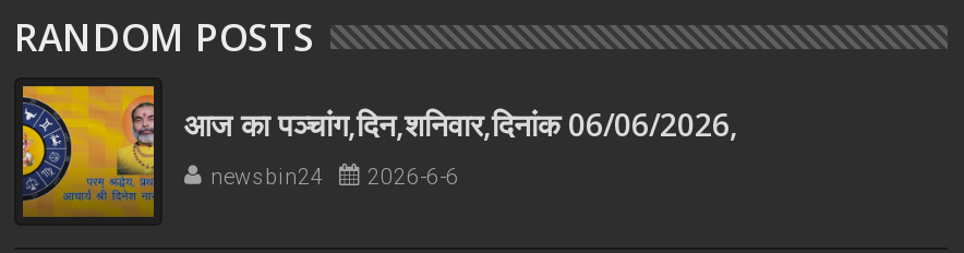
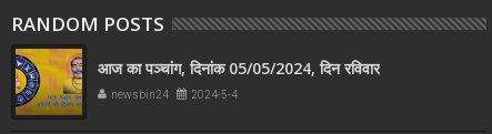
- आज का पञ्चांग,दिन,शनिवार,दिनांक 06/06/2026,
+ आज का पञ्चांग, दिनांक 05/05/2024, दिन रविवार

- newsbin24 2026-6-6
+ newsbin24 2024-5-4
